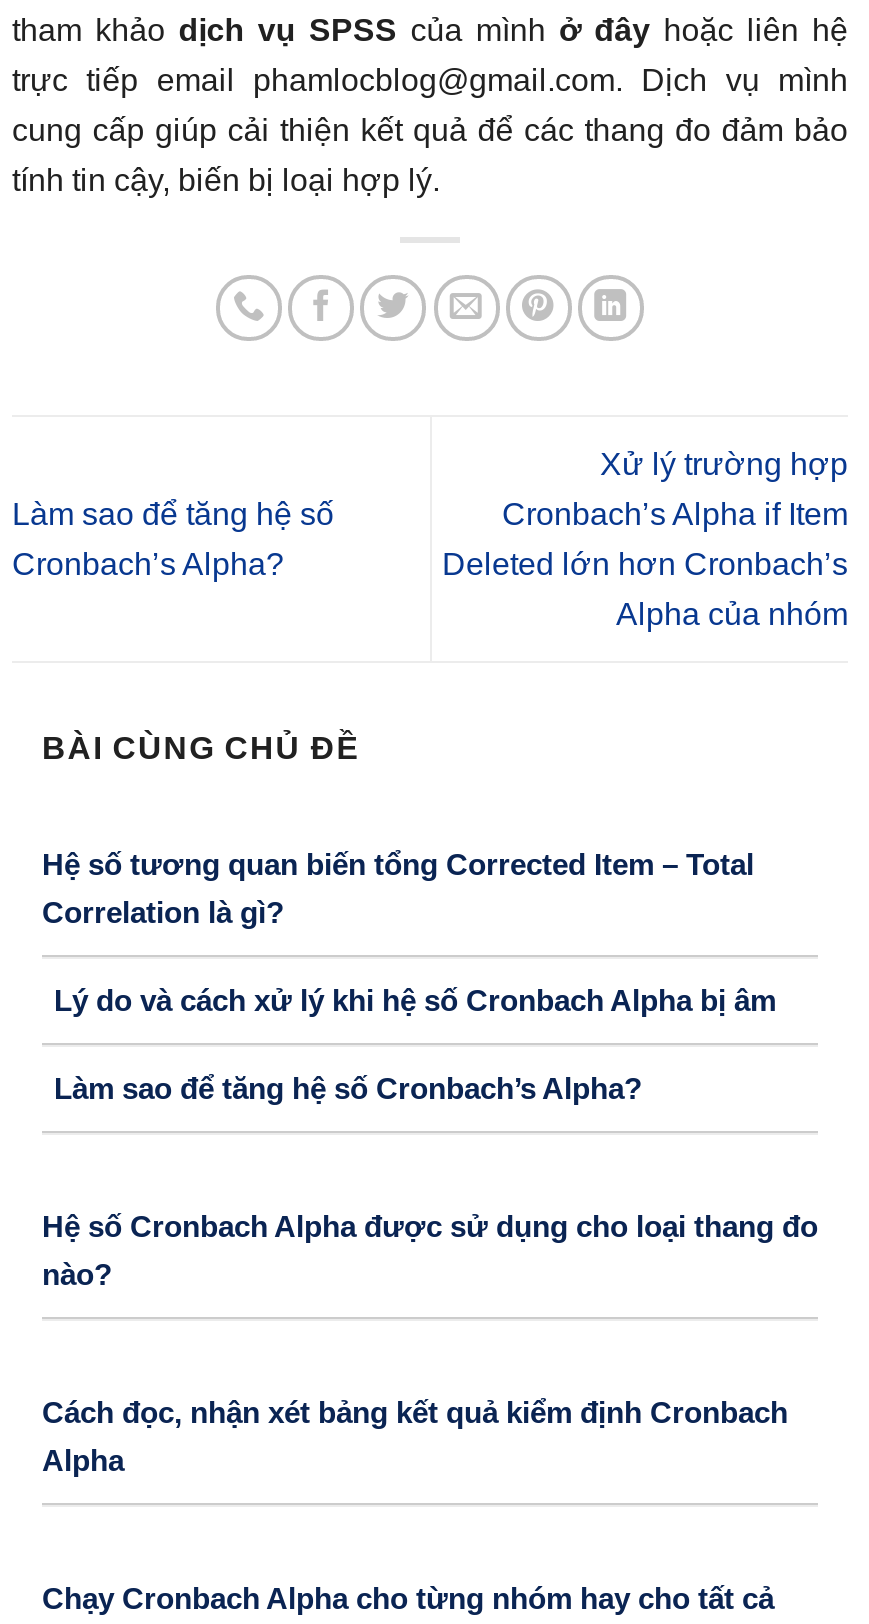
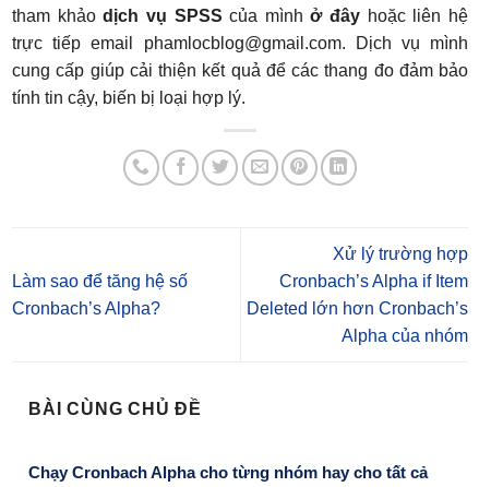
- Hệ số tương quan biến tổng Corrected Item – Total
- Correlation là gì?
- Lý do và cách xử lý khi hệ số Cronbach Alpha bị âm
- Làm sao để tăng hệ số Cronbach’s Alpha?

- Hệ số Cronbach Alpha được sử dụng cho loại thang đo
- nào?

- Cách đọc, nhận xét bảng kết quả kiểm định Cronbach
- Alpha
